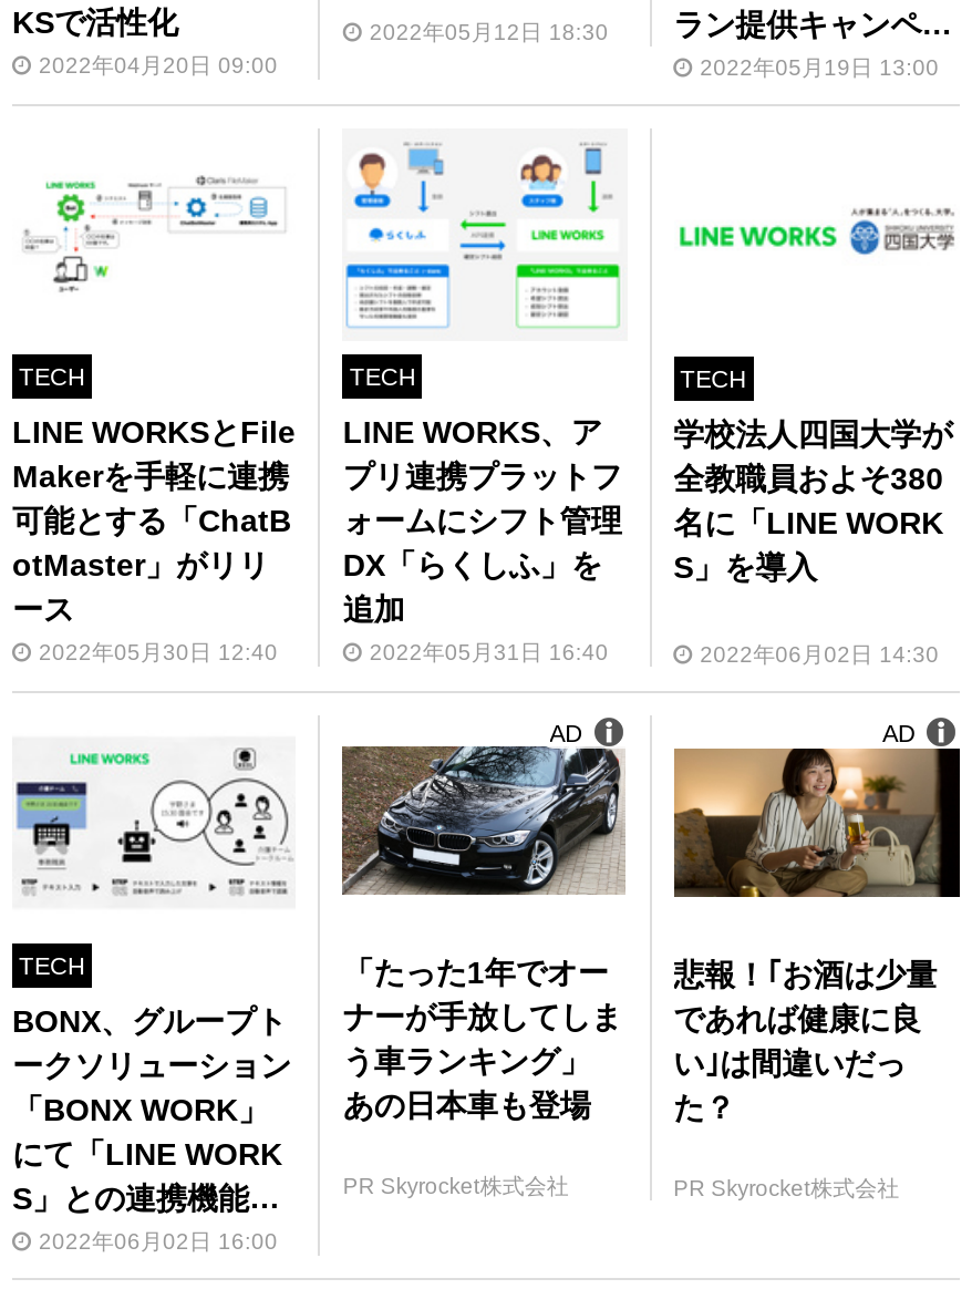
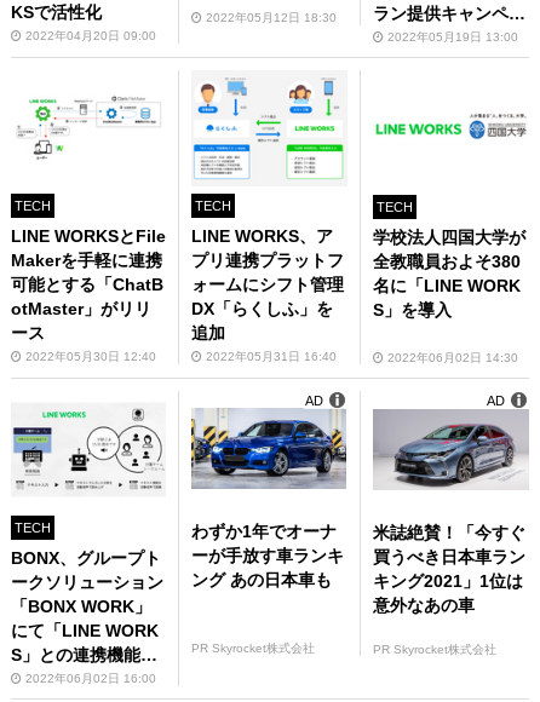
- [image]
- 「たった1年でオー
- ナーが手放してしま
- う車ランキング」
- あの日本車も登場
+ [image]
+ わずか1年でオーナ
+ ーが手放す車ランキ
+ ング あの日本車も

- [image]
- 悲報！｢お酒は少量
- であれば健康に良
- い｣は間違いだっ
- た？
+ [image]
+ 米誌絶賛！「今すぐ
+ 買うべき日本車ラン
+ キング2021」1位は
+ 意外なあの車
